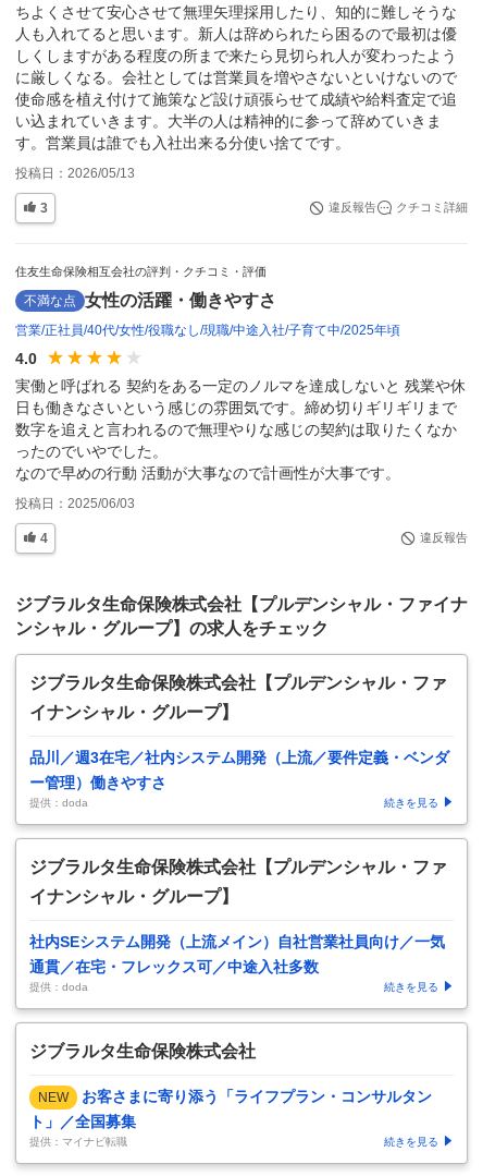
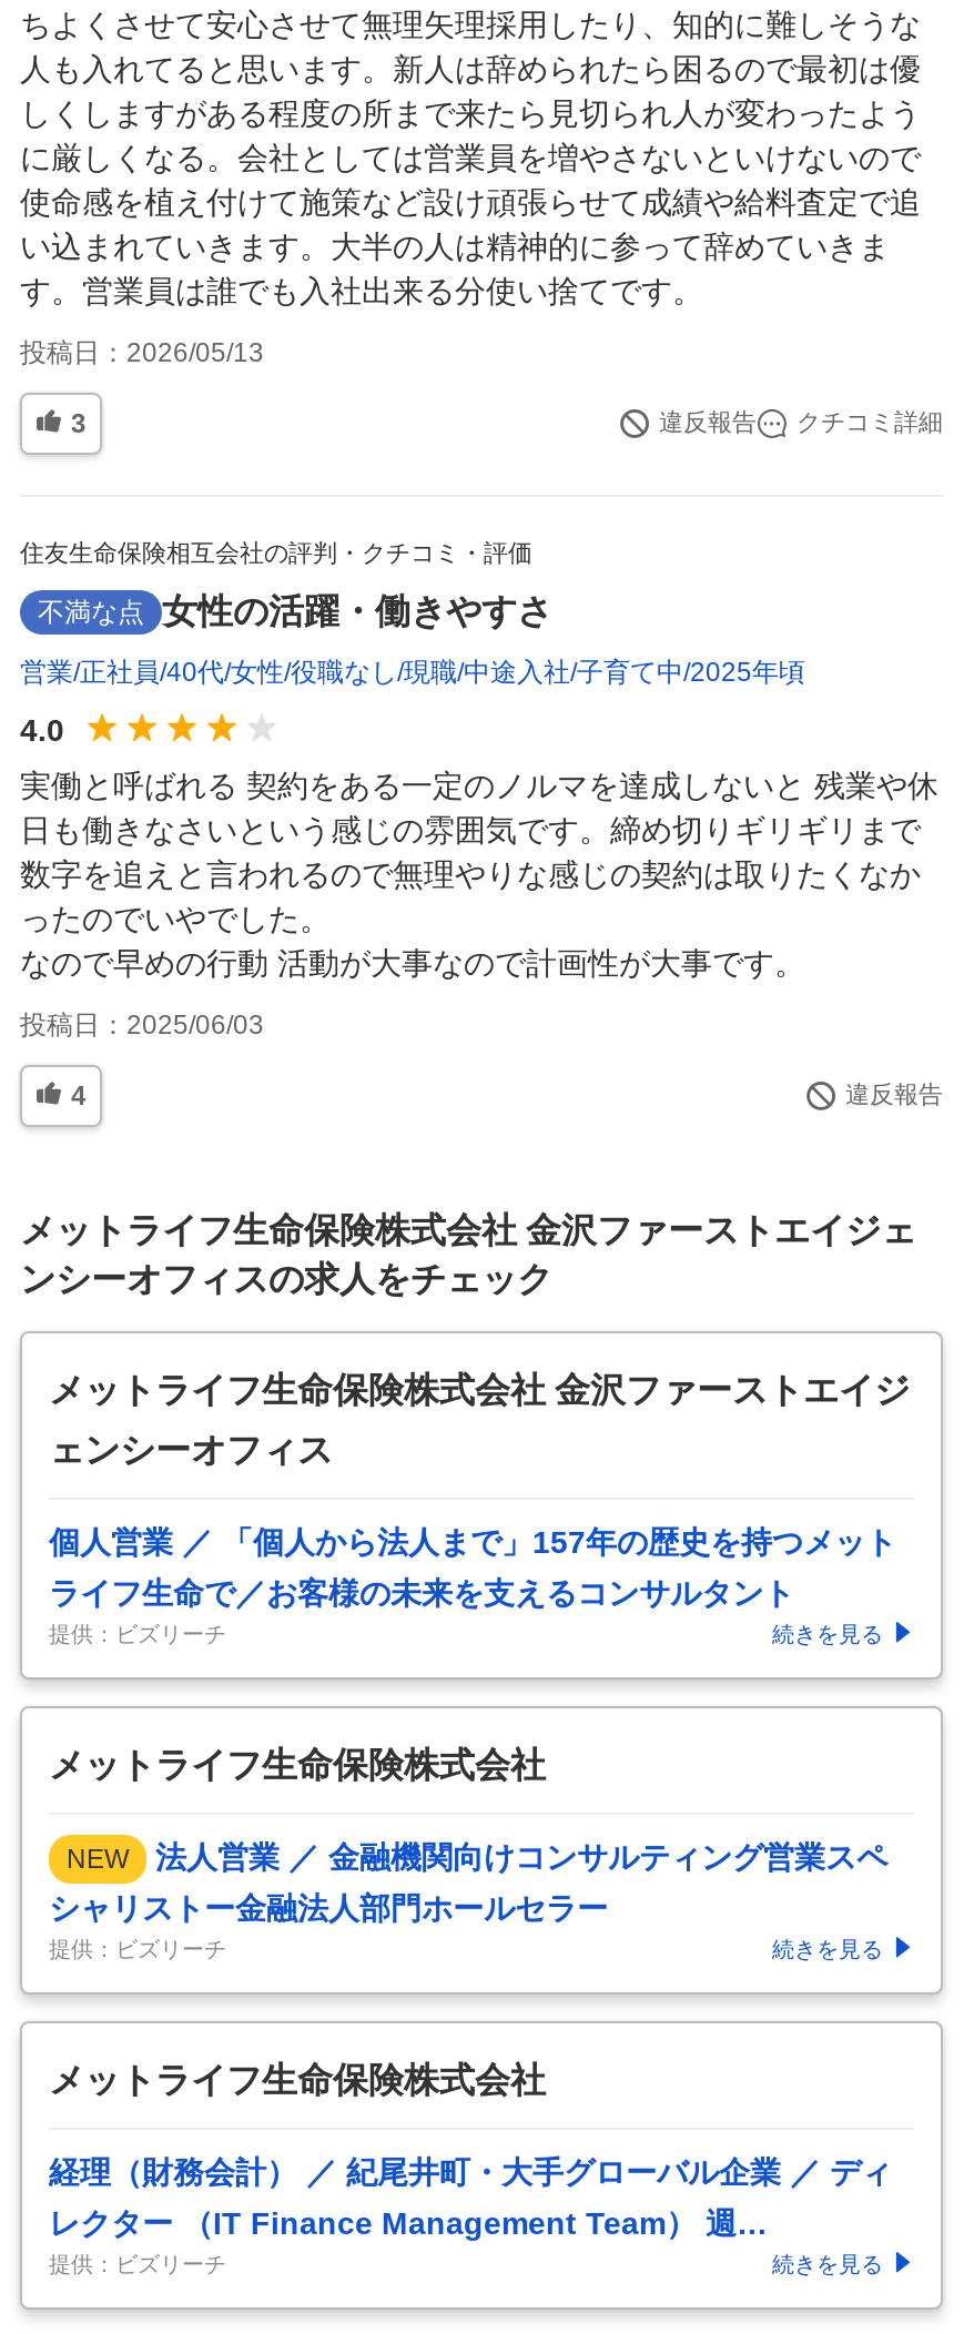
- ジブラルタ生命保険株式会社【プルデンシャル・ファイナ
- ンシャル・グループ】の求人をチェック
+ メットライフ生命保険株式会社 金沢ファーストエイジェ
+ ンシーオフィスの求人をチェック

- ジブラルタ生命保険株式会社【プルデンシャル・ファ
+ メットライフ生命保険株式会社 金沢ファーストエイジ

- イナンシャル・グループ】
+ ェンシーオフィス

- 品川／週3在宅／社内システム開発（上流／要件定義・ベンダ
- ー管理）働きやすさ
- 提供：doda
+ 個人営業 ／ 「個人から法人まで」157年の歴史を持つメット
+ ライフ生命で／お客様の未来を支えるコンサルタント
+ 提供：ビズリーチ

- ジブラルタ生命保険株式会社【プルデンシャル・ファ
- イナンシャル・グループ】
- 社内SEシステム開発（上流メイン）自社営業社員向け／一気
- 通貫／在宅・フレックス可／中途入社多数
- 提供：doda
+ メットライフ生命保険株式会社
+ NEW
+ 法人営業 ／ 金融機関向けコンサルティング営業スペ
+ シャリストー金融法人部門ホールセラー
+ 提供：ビズリーチ

- ジブラルタ生命保険株式会社
+ メットライフ生命保険株式会社

- NEW
- お客さまに寄り添う「ライフプラン・コンサルタン
- ト」／全国募集
- 提供：マイナビ転職
+ 経理（財務会計） ／ 紀尾井町・大手グローバル企業 ／ ディ
+ レクター （IT Finance Management Team） 週…
+ 提供：ビズリーチ
